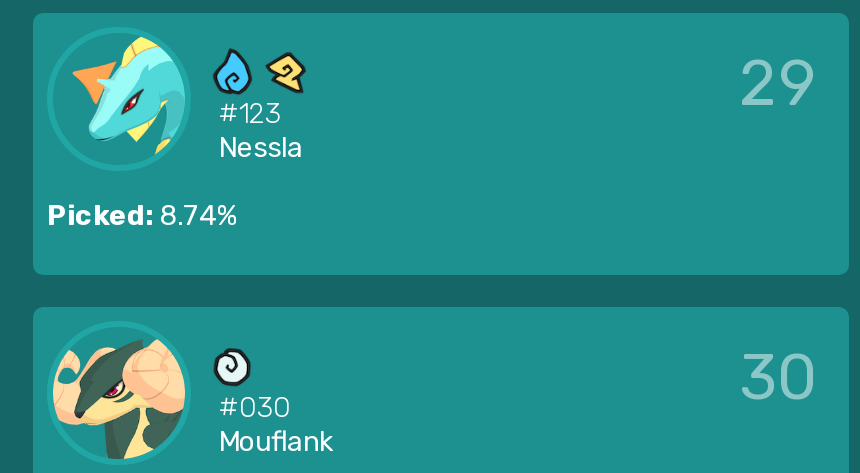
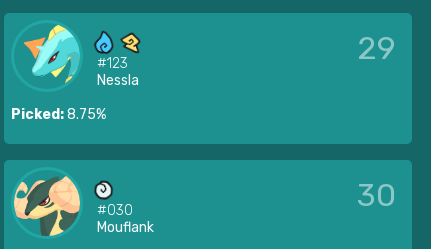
- Picked: 8.74%
+ Picked: 8.75%
